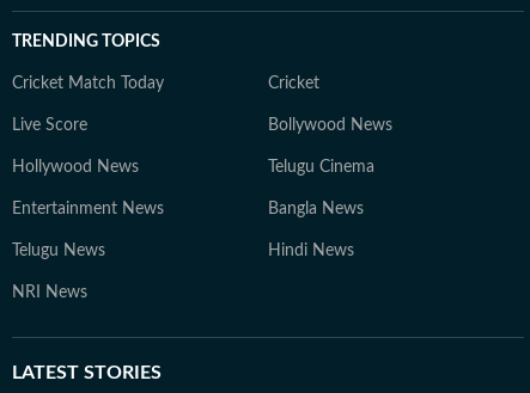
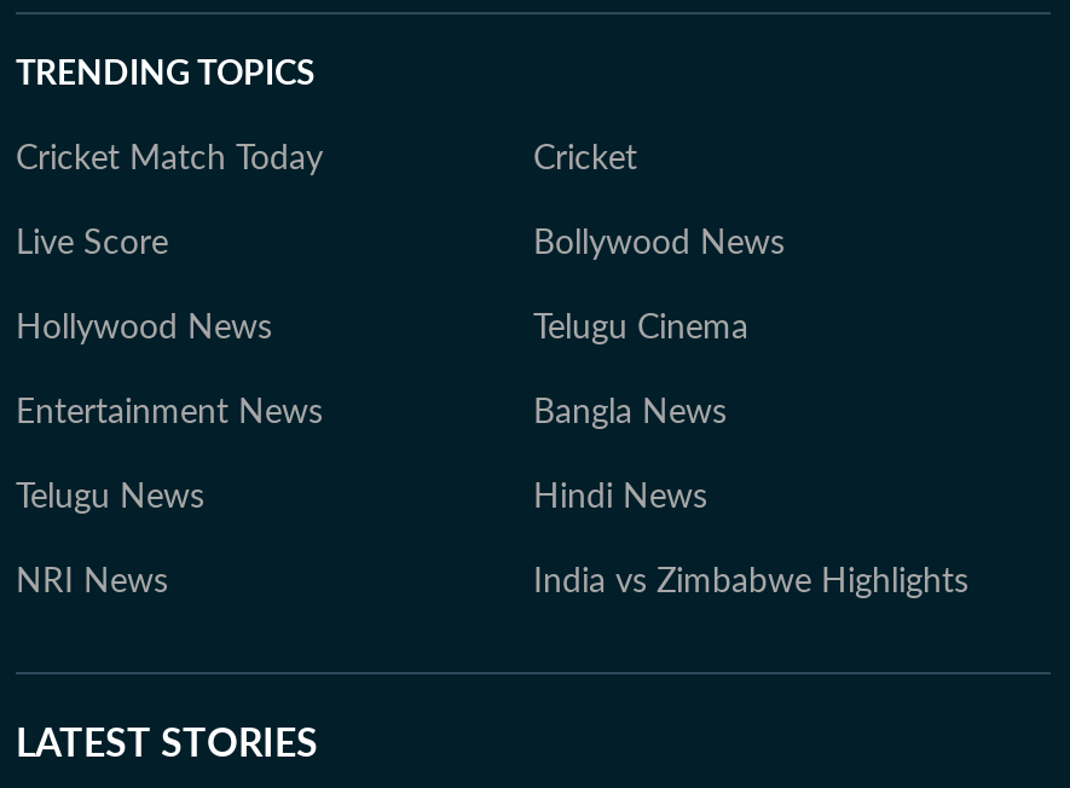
+ India vs Zimbabwe Highlights
